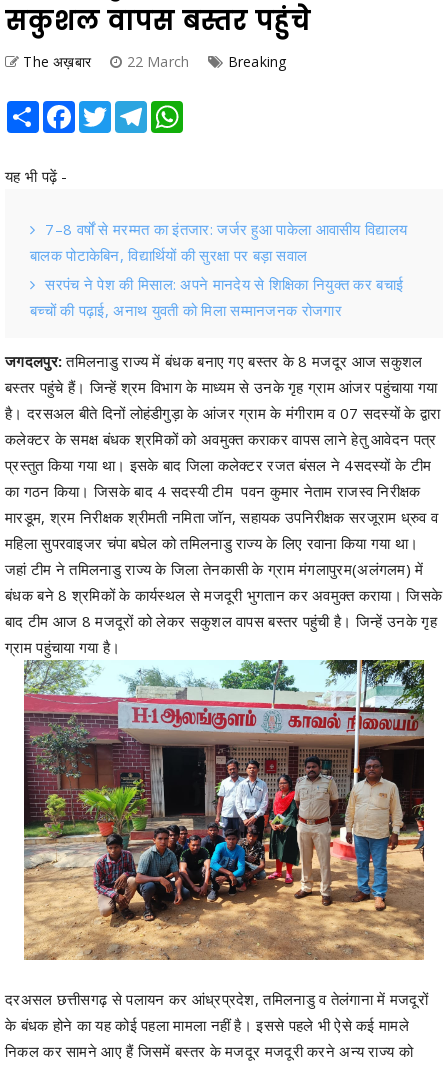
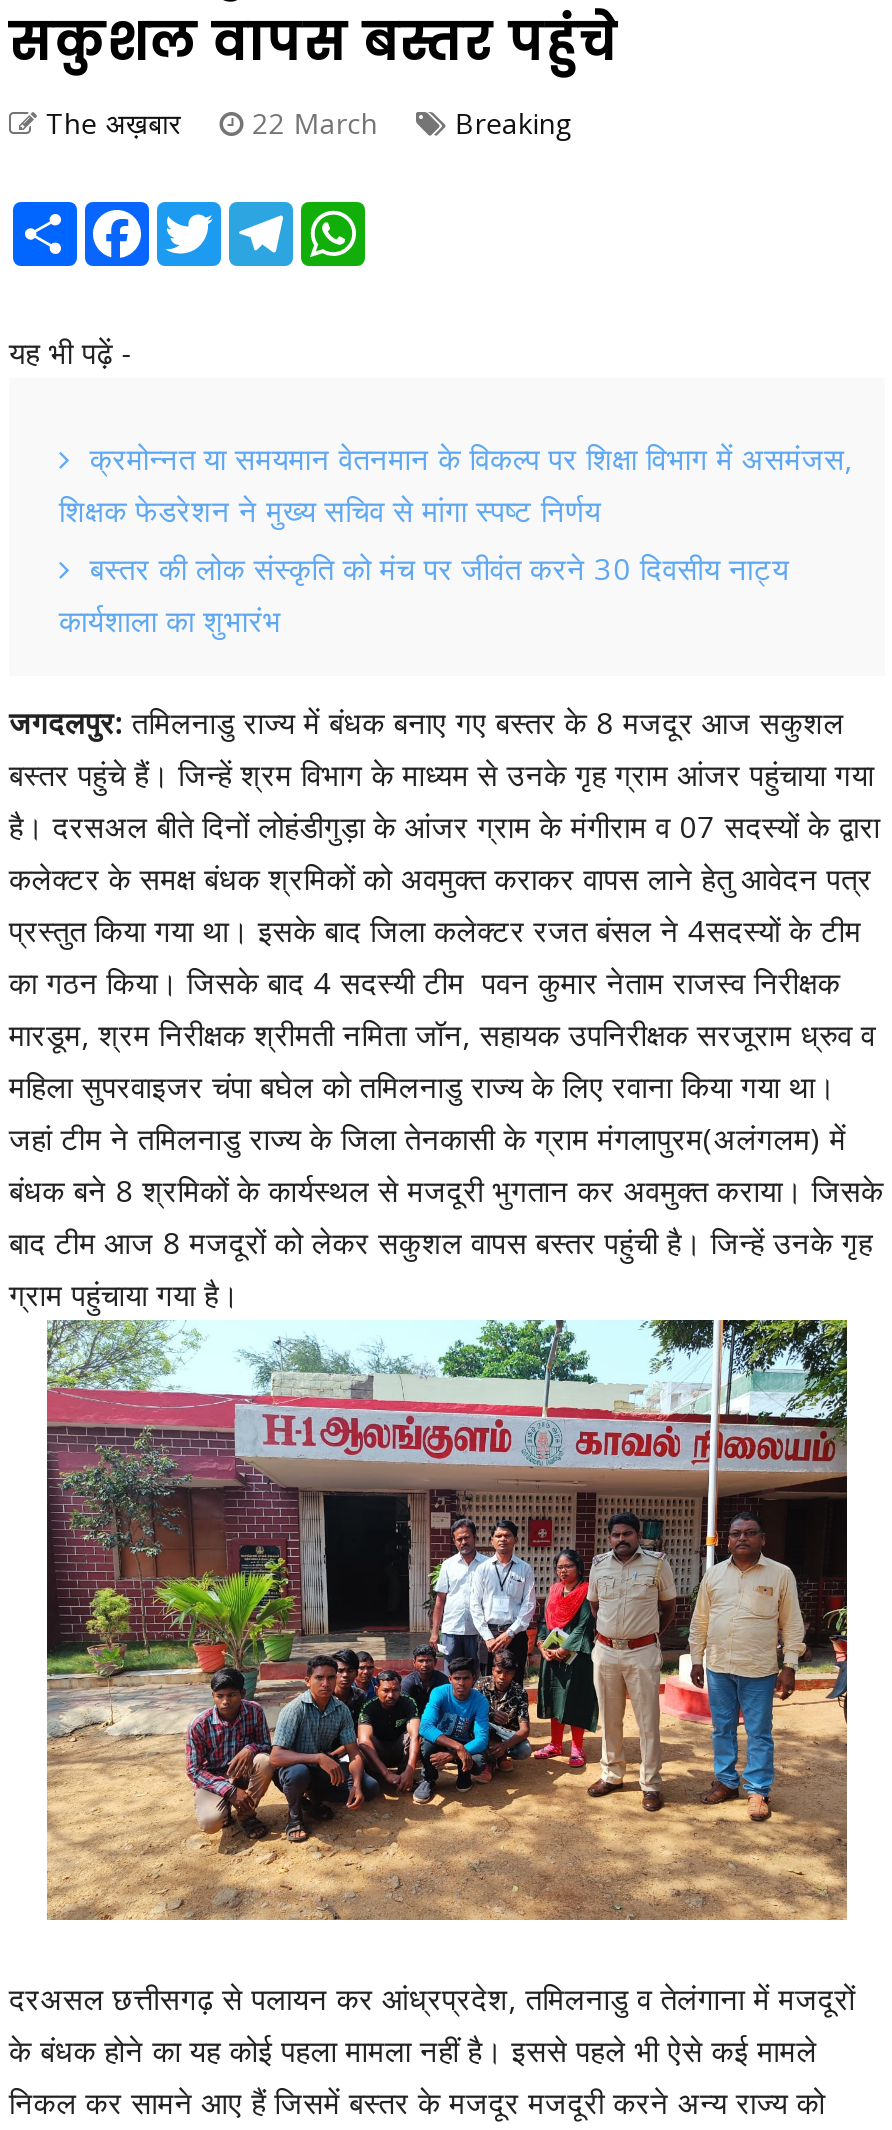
- 7–8 वर्षों से मरम्मत का इंतजार: जर्जर हुआ पाकेला आवासीय विद्यालय
- बालक पोटाकेबिन, विद्यार्थियों की सुरक्षा पर बड़ा सवाल
- सरपंच ने पेश की मिसाल: अपने मानदेय से शिक्षिका नियुक्त कर बचाई
- बच्चों की पढ़ाई, अनाथ युवती को मिला सम्मानजनक रोजगार
+ क्रमोन्नत या समयमान वेतनमान के विकल्प पर शिक्षा विभाग में असमंजस,
+ शिक्षक फेडरेशन ने मुख्य सचिव से मांगा स्पष्ट निर्णय
+ बस्तर की लोक संस्कृति को मंच पर जीवंत करने 30 दिवसीय नाट्य
+ कार्यशाला का शुभारंभ
